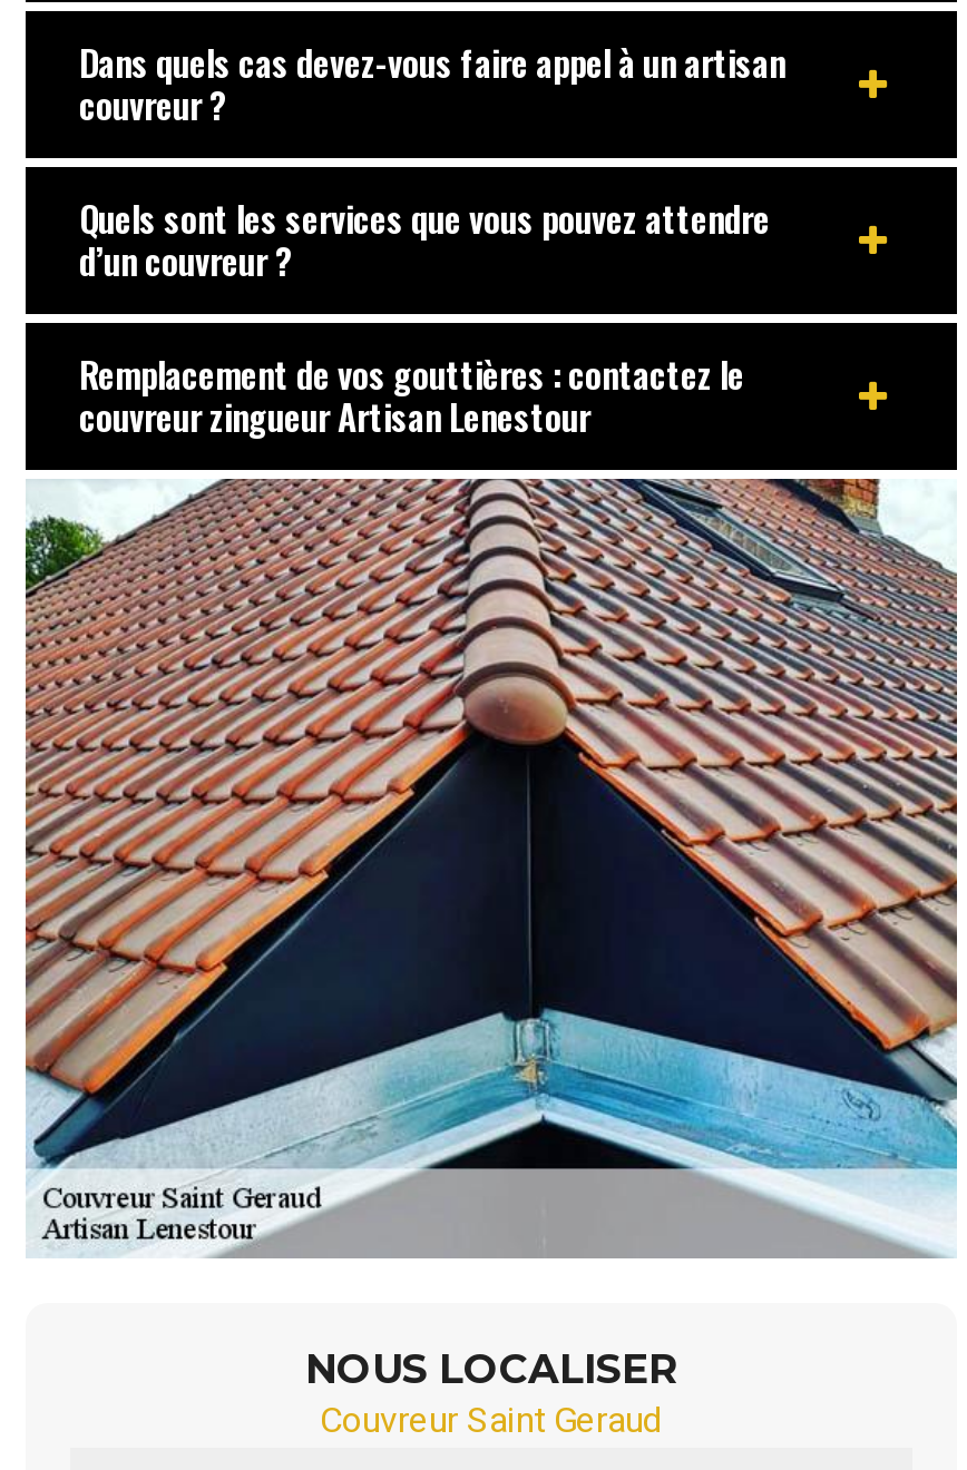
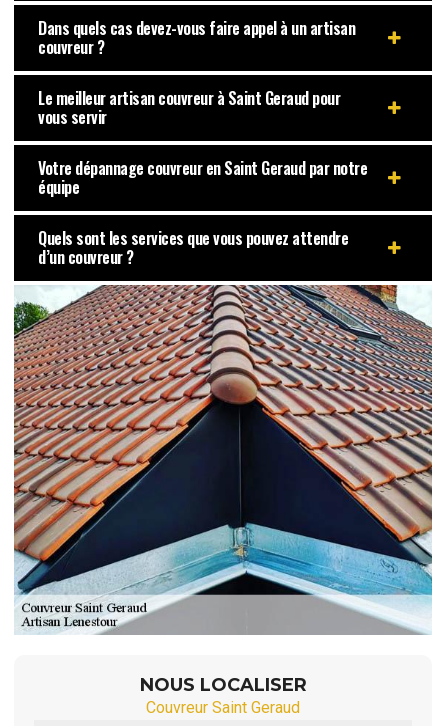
+ Le meilleur artisan couvreur à Saint Geraud pour
+ vous servir
+ Votre dépannage couvreur en Saint Geraud par notre
+ équipe

moved down: Quels sont les services que vous pouvez attendre | d’un couvreur ?

- Remplacement de vos gouttières : contactez le
- couvreur zingueur Artisan Lenestour
